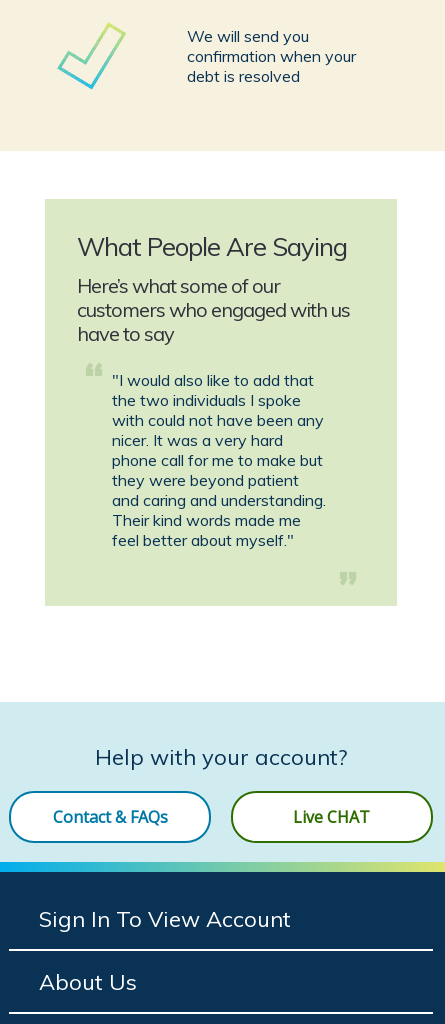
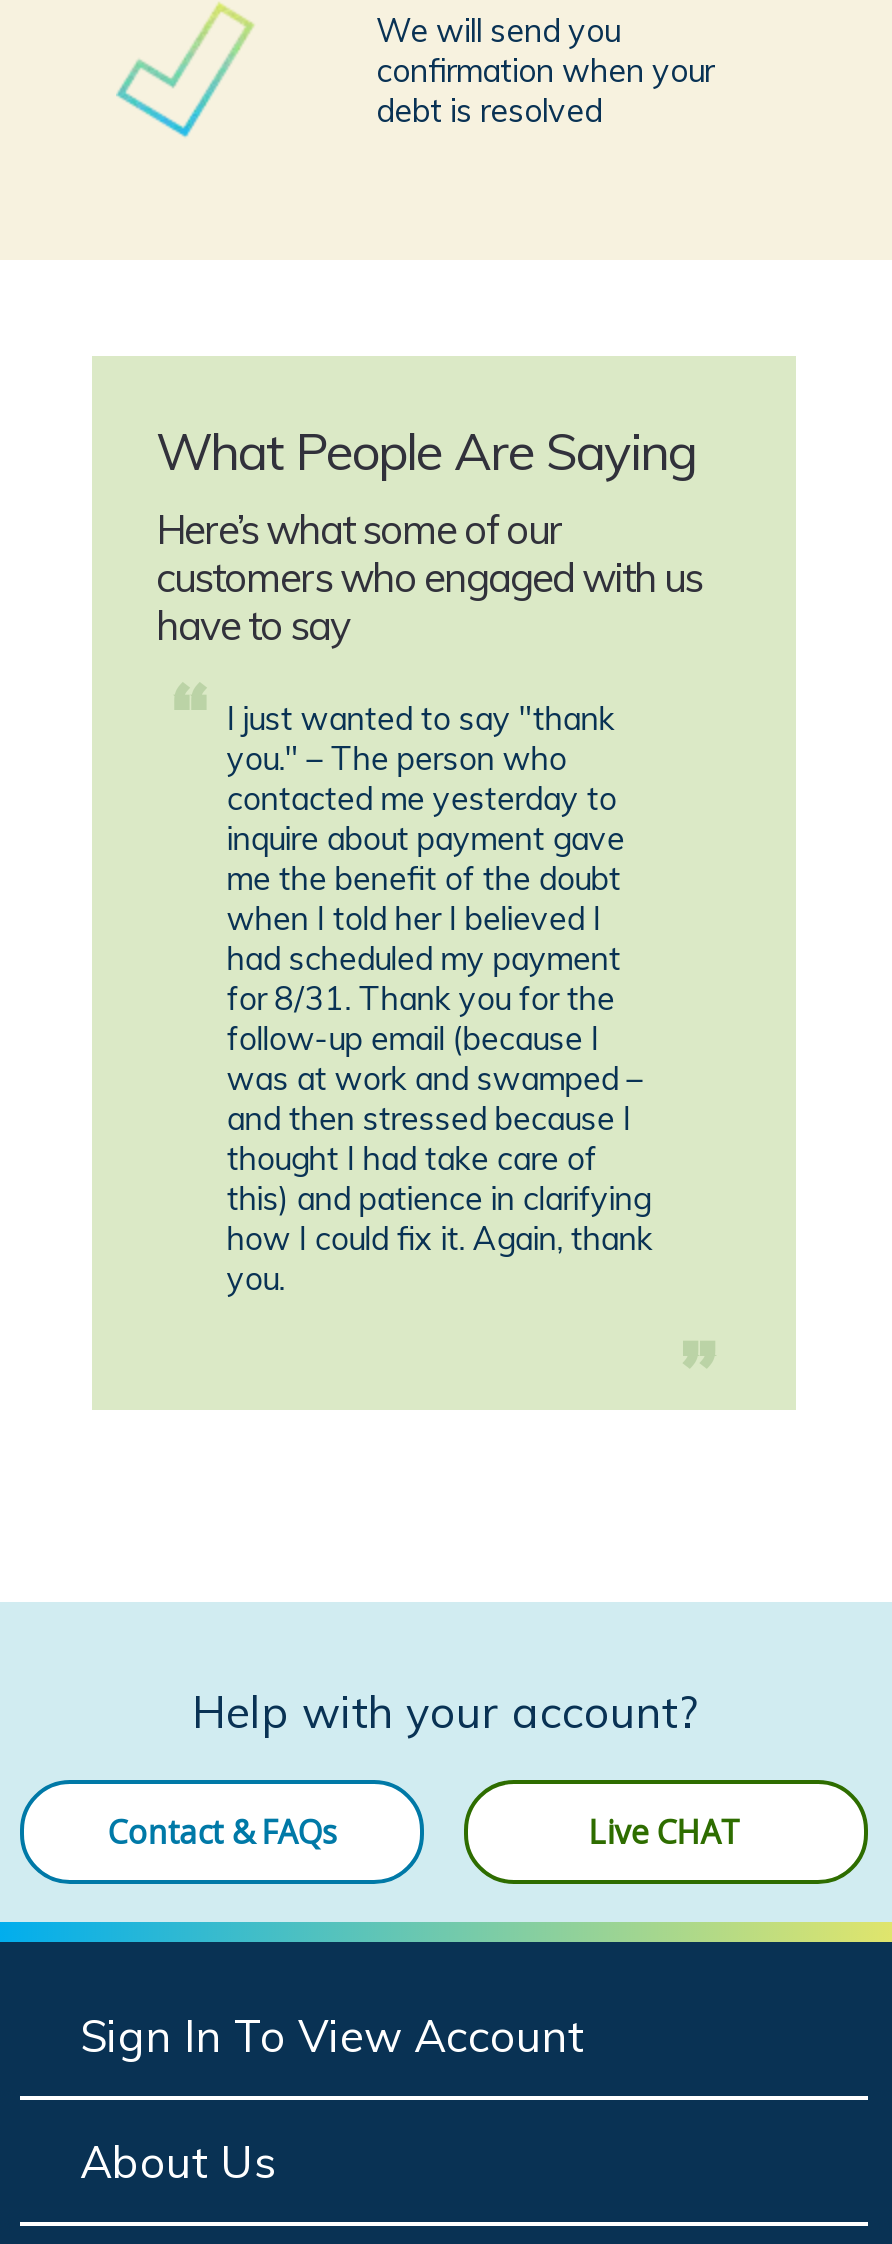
- "I would also like to add that
- the two individuals I spoke
- with could not have been any
- nicer. It was a very hard
- phone call for me to make but
- they were beyond patient
- and caring and understanding.
- Their kind words made me
- feel better about myself."
+ I just wanted to say "thank
+ you." – The person who
+ contacted me yesterday to
+ inquire about payment gave
+ me the benefit of the doubt
+ when I told her I believed I
+ had scheduled my payment
+ for 8/31. Thank you for the
+ follow-up email (because I
+ was at work and swamped –
+ and then stressed because I
+ thought I had take care of
+ this) and patience in clarifying
+ how I could fix it. Again, thank
+ you.
